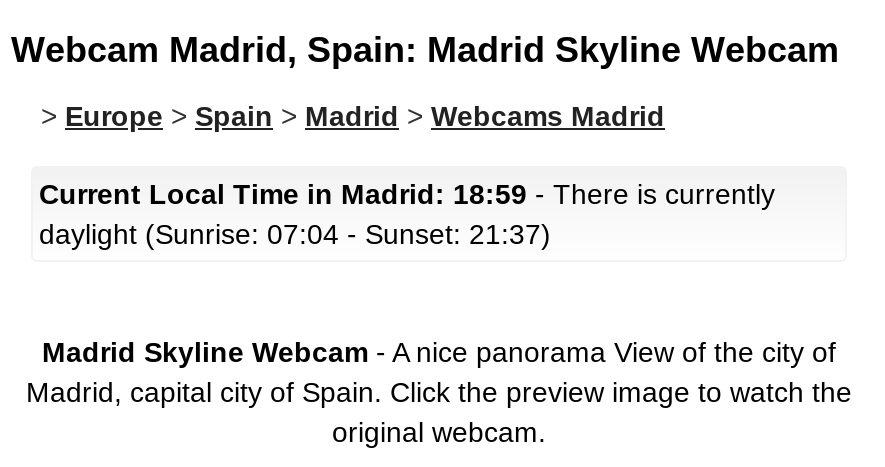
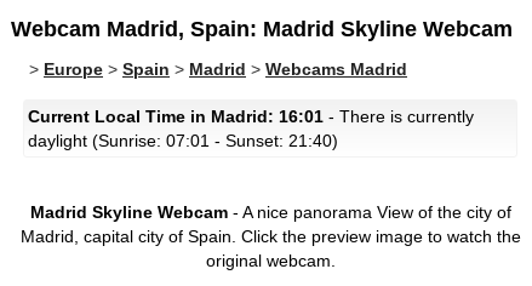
- Current Local Time in Madrid: 18:59 - There is currently
+ Current Local Time in Madrid: 16:01 - There is currently

- daylight (Sunrise: 07:04 - Sunset: 21:37)
+ daylight (Sunrise: 07:01 - Sunset: 21:40)
